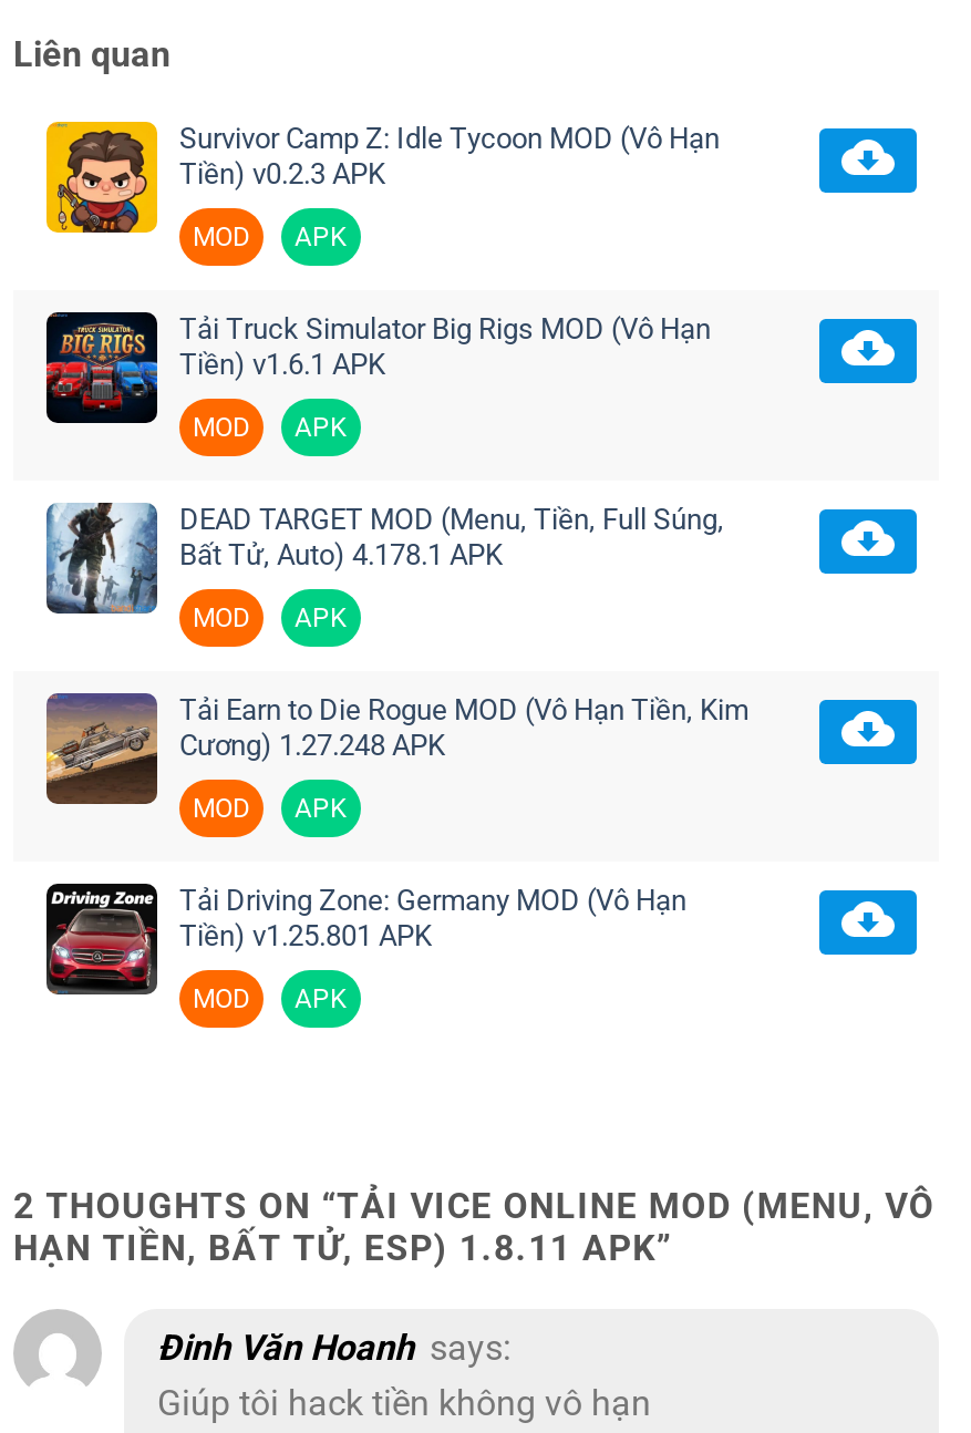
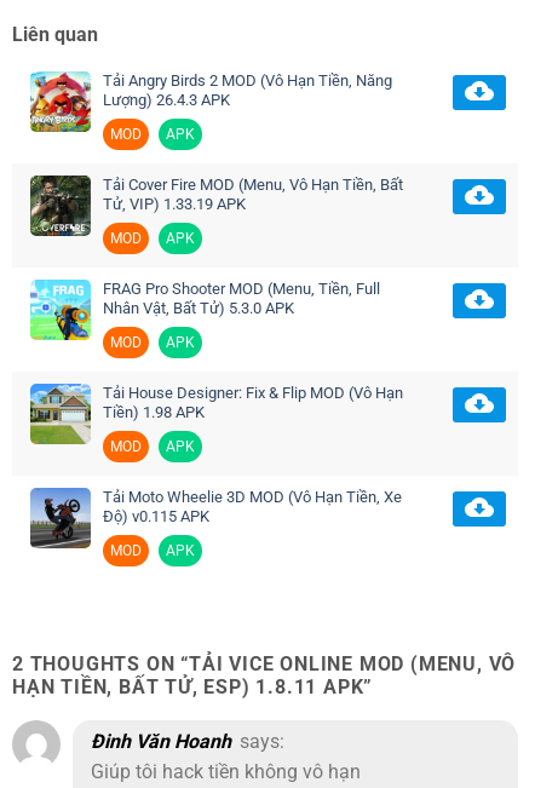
- [image]
- Survivor Camp Z: Idle Tycoon MOD (Vô Hạn
- Tiền) v0.2.3 APK
+ [image]
+ Tải Angry Birds 2 MOD (Vô Hạn Tiền, Năng
+ Lượng) 26.4.3 APK

- [image]
- Tải Truck Simulator Big Rigs MOD (Vô Hạn
- Tiền) v1.6.1 APK
+ [image]
+ Tải Cover Fire MOD (Menu, Vô Hạn Tiền, Bất
+ Tử, VIP) 1.33.19 APK

- [image]
- DEAD TARGET MOD (Menu, Tiền, Full Súng,
- Bất Tử, Auto) 4.178.1 APK
+ [image]
+ FRAG Pro Shooter MOD (Menu, Tiền, Full
+ Nhân Vật, Bất Tử) 5.3.0 APK

- [image]
- Tải Earn to Die Rogue MOD (Vô Hạn Tiền, Kim
- Cương) 1.27.248 APK
+ [image]
+ Tải House Designer: Fix & Flip MOD (Vô Hạn
+ Tiền) 1.98 APK

- [image]
- Tải Driving Zone: Germany MOD (Vô Hạn
- Tiền) v1.25.801 APK
+ [image]
+ Tải Moto Wheelie 3D MOD (Vô Hạn Tiền, Xe
+ Độ) v0.115 APK
